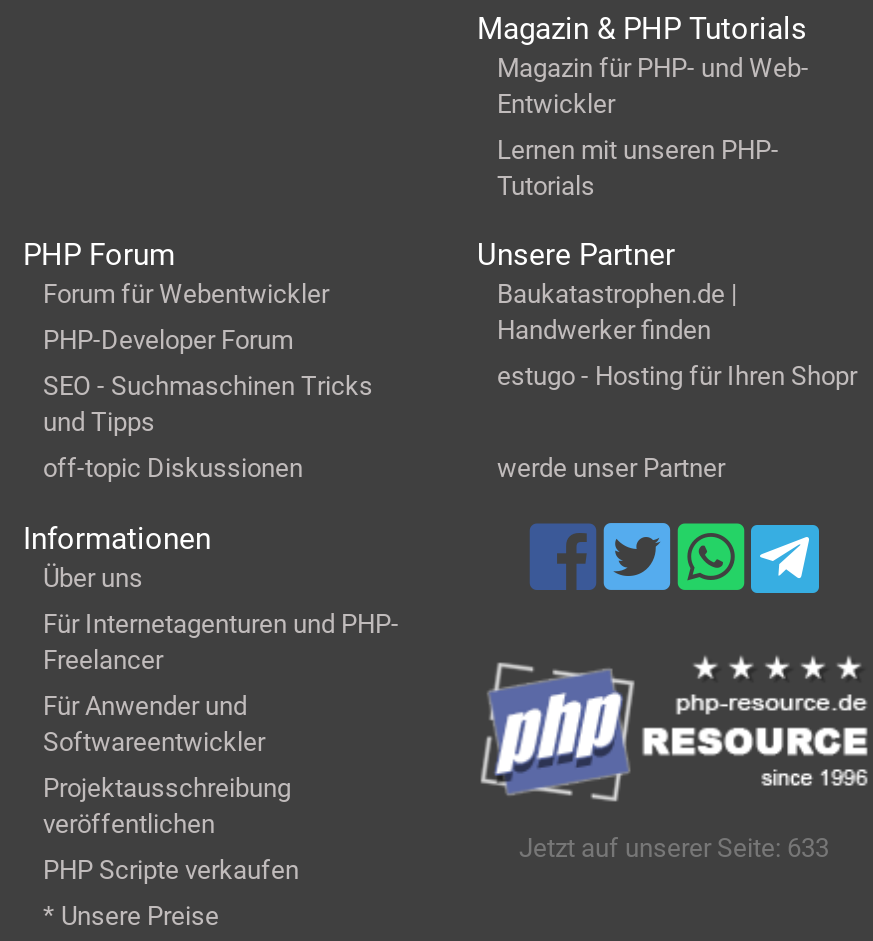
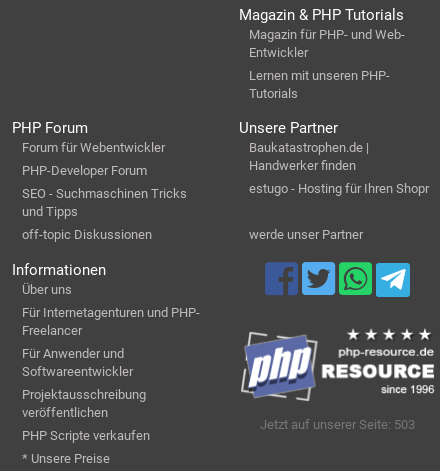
- Jetzt auf unserer Seite: 633
+ Jetzt auf unserer Seite: 503
